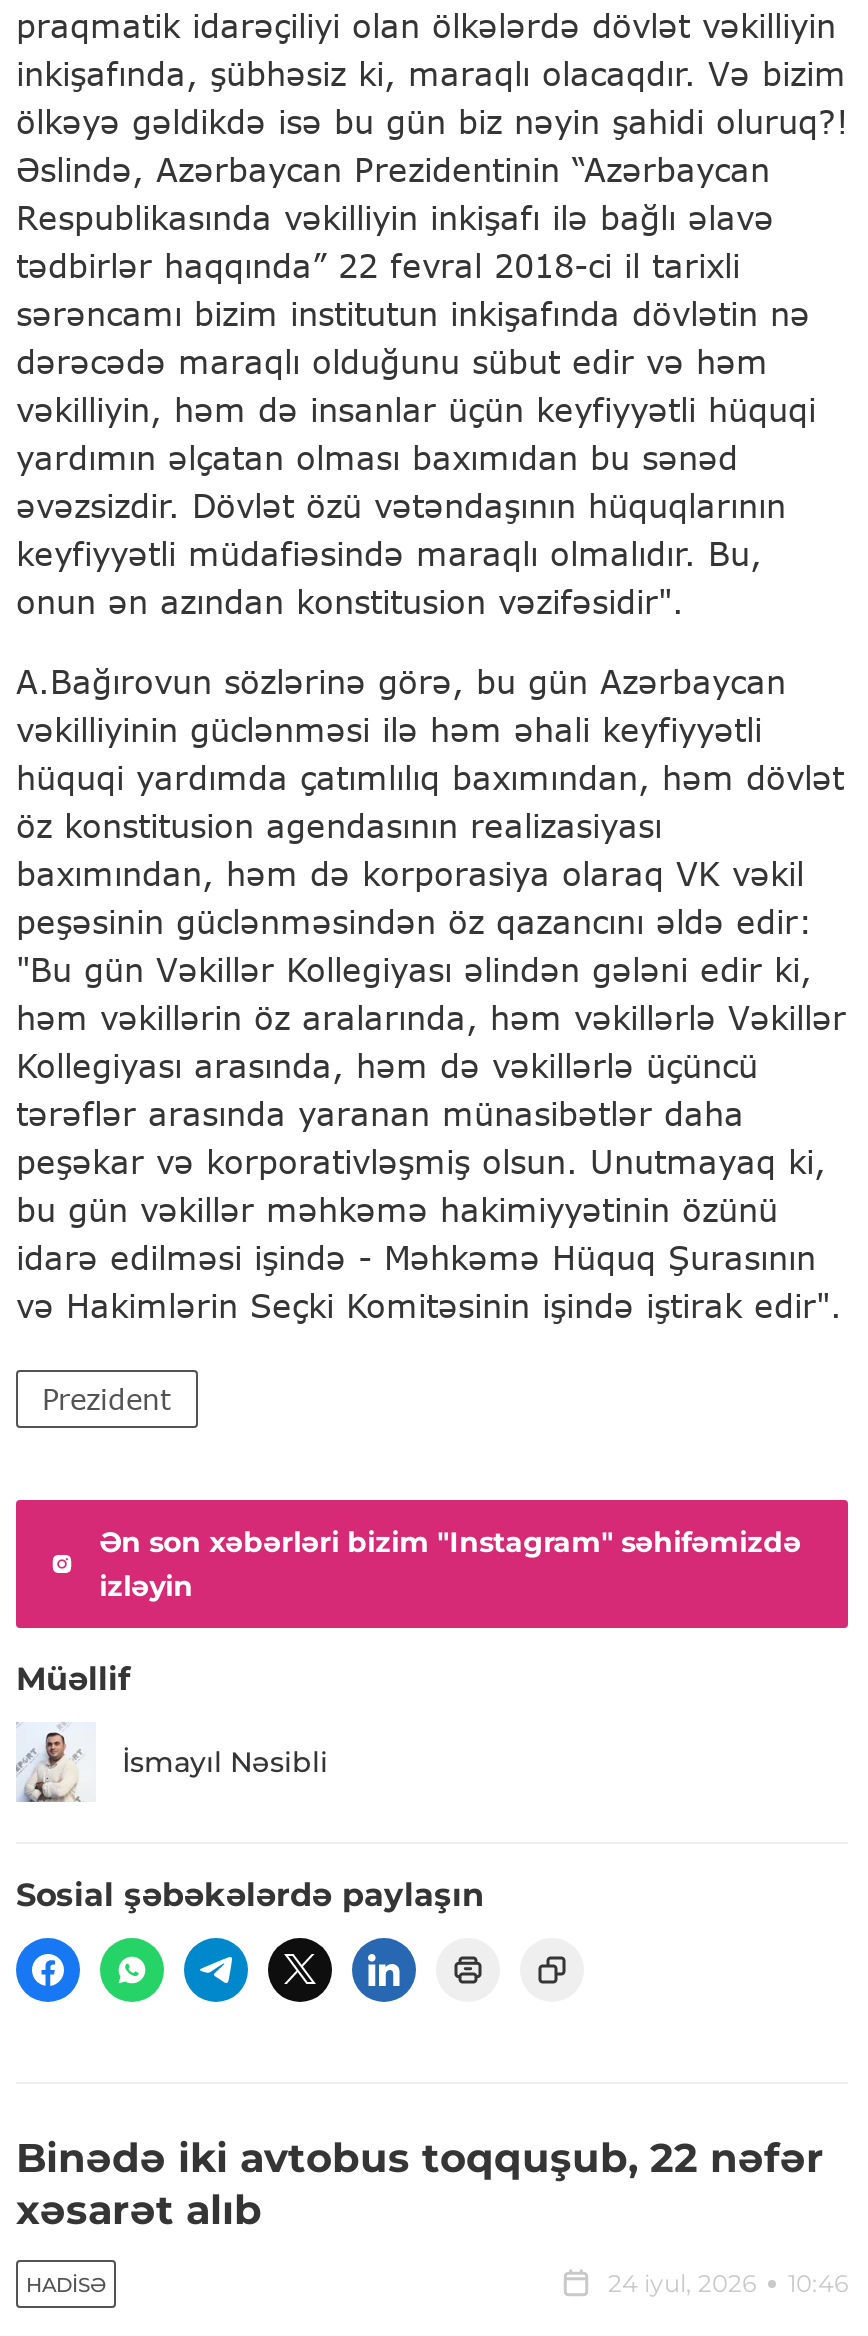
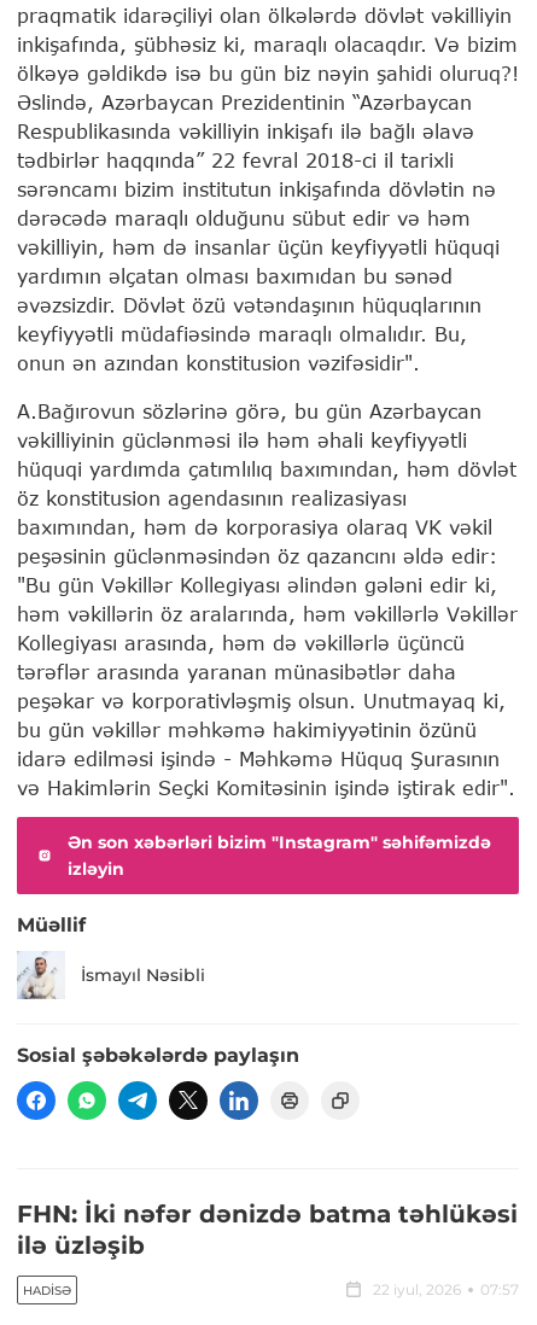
- Prezident

- Binədə iki avtobus toqquşub, 22 nəfər
- xəsarət alıb
+ FHN: İki nəfər dənizdə batma təhlükəsi
+ ilə üzləşib

- 24 iyul, 2026
- 10:46
+ 22 iyul, 2026
+ 07:57
